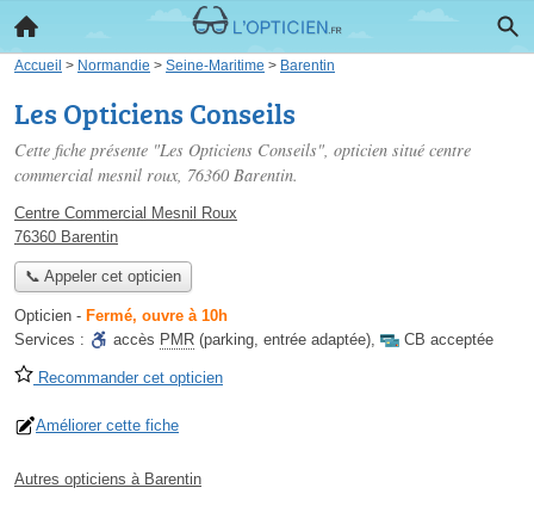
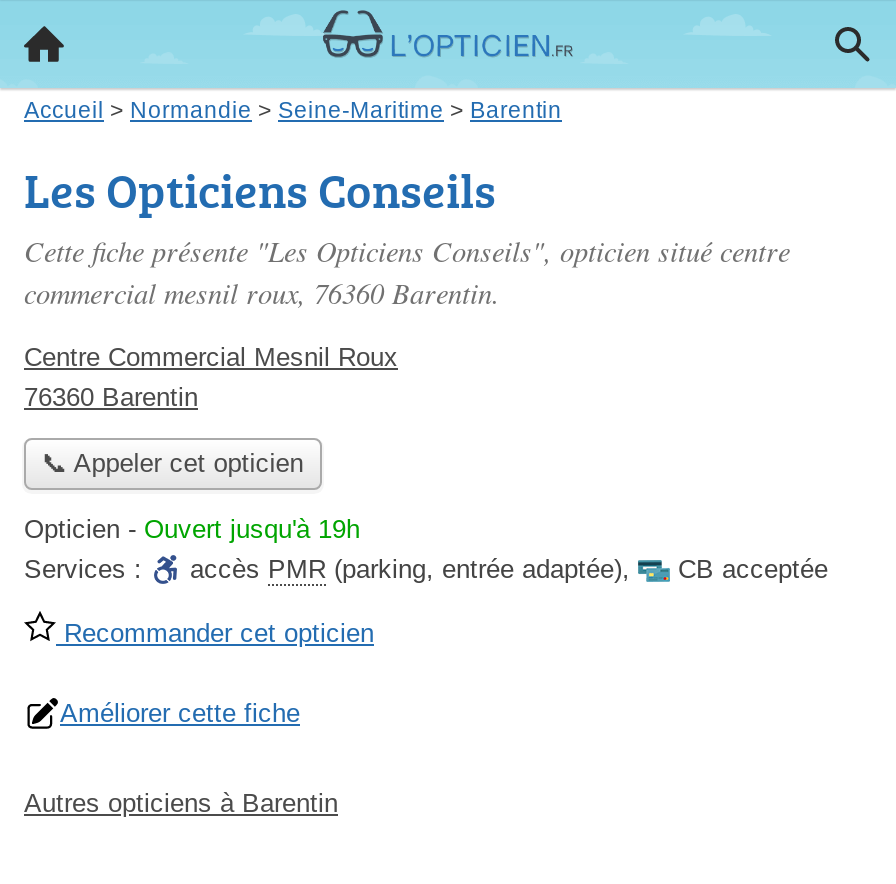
- Opticien - Fermé, ouvre à 10h
+ Opticien - Ouvert jusqu'à 19h
